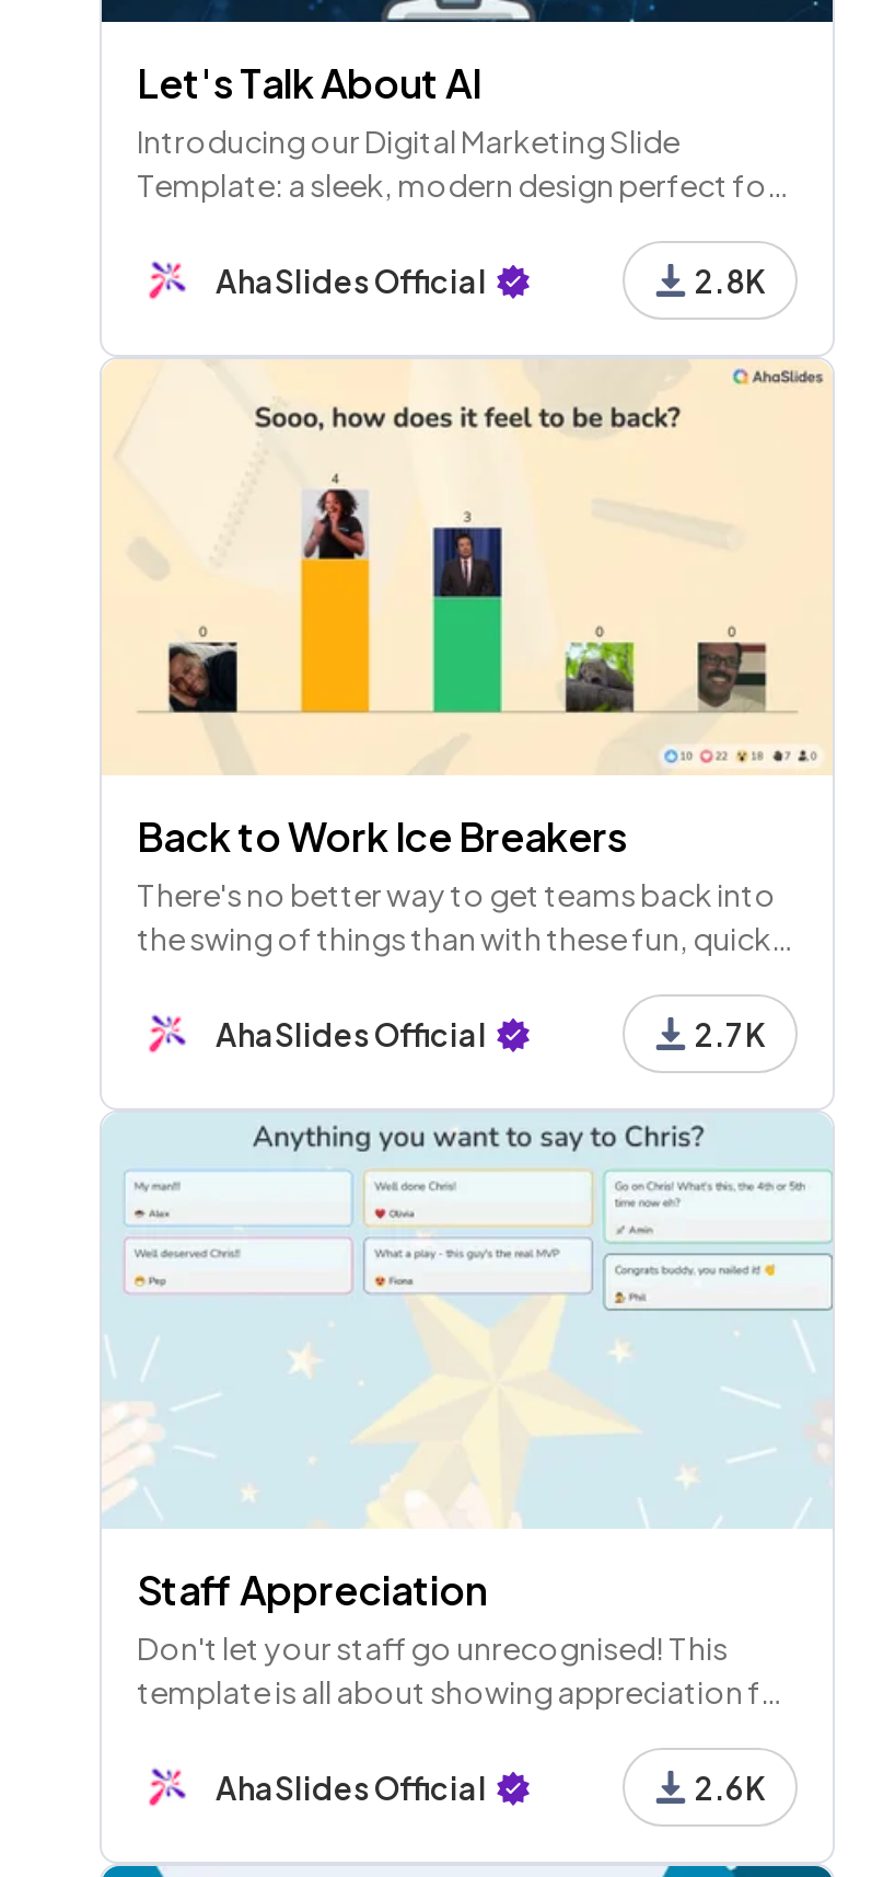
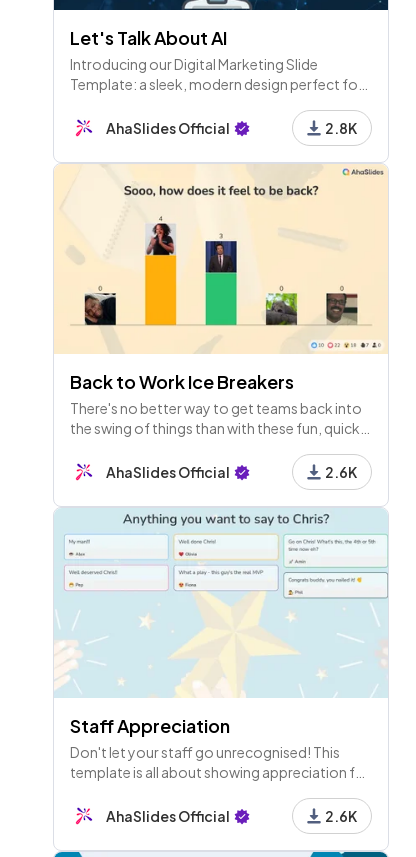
- 2.7K
+ 2.6K
